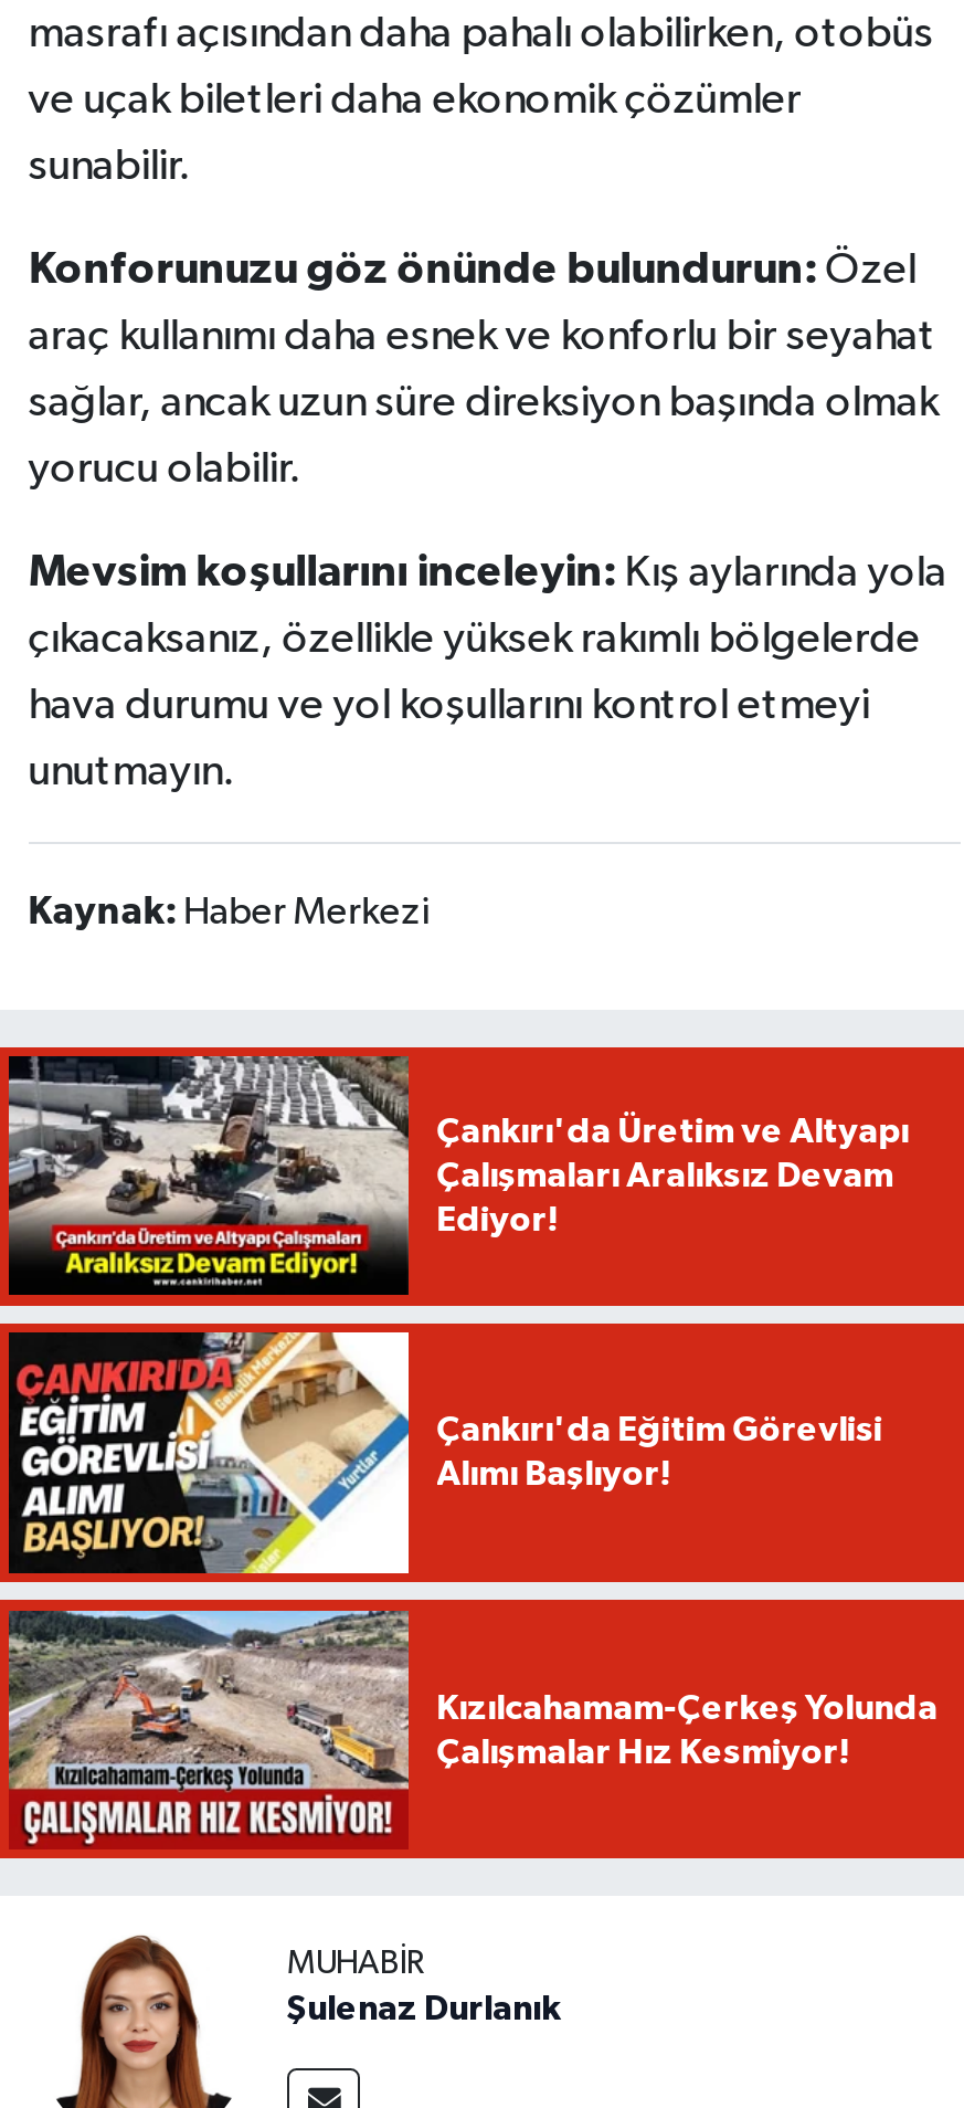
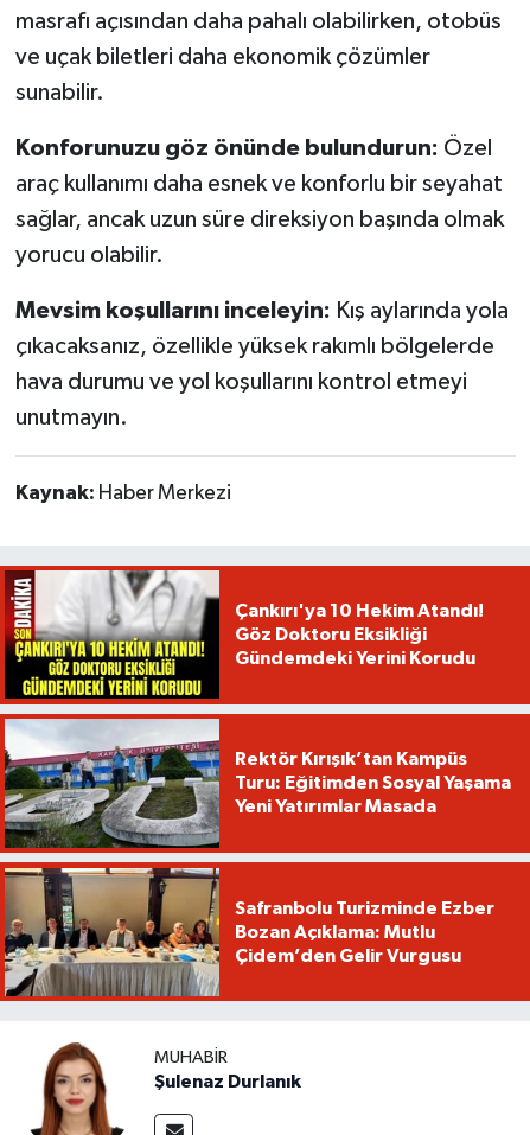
- [image]
- Çankırı'da Üretim ve Altyapı
- Çalışmaları Aralıksız Devam
- Ediyor!
+ [image]
+ Çankırı'ya 10 Hekim Atandı!
+ Göz Doktoru Eksikliği
+ Gündemdeki Yerini Korudu

- [image]
- Çankırı'da Eğitim Görevlisi
- Alımı Başlıyor!
+ [image]
+ Rektör Kırışık’tan Kampüs
+ Turu: Eğitimden Sosyal Yaşama
+ Yeni Yatırımlar Masada

- [image]
- Kızılcahamam-Çerkeş Yolunda
- Çalışmalar Hız Kesmiyor!
+ [image]
+ Safranbolu Turizminde Ezber
+ Bozan Açıklama: Mutlu
+ Çidem’den Gelir Vurgusu
